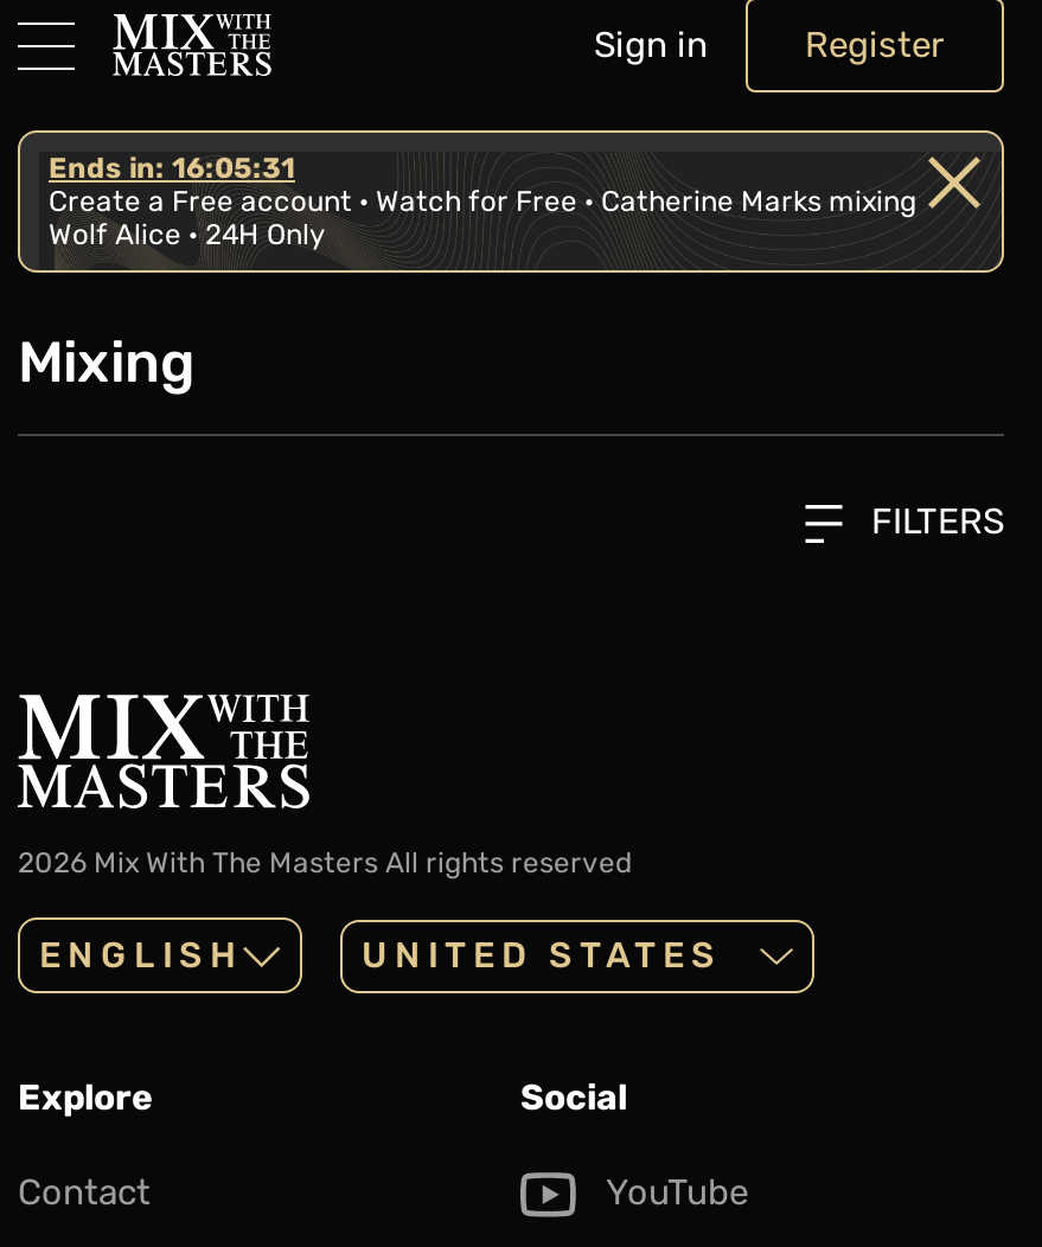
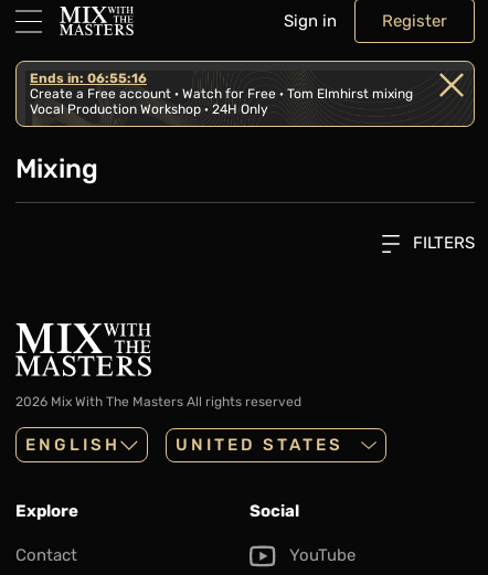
- Ends in: 16:05:31
- Create a Free account · Watch for Free · Catherine Marks mixing
- Wolf Alice · 24H Only
+ Ends in: 06:55:16
+ Create a Free account · Watch for Free · Tom Elmhirst mixing
+ Vocal Production Workshop · 24H Only
